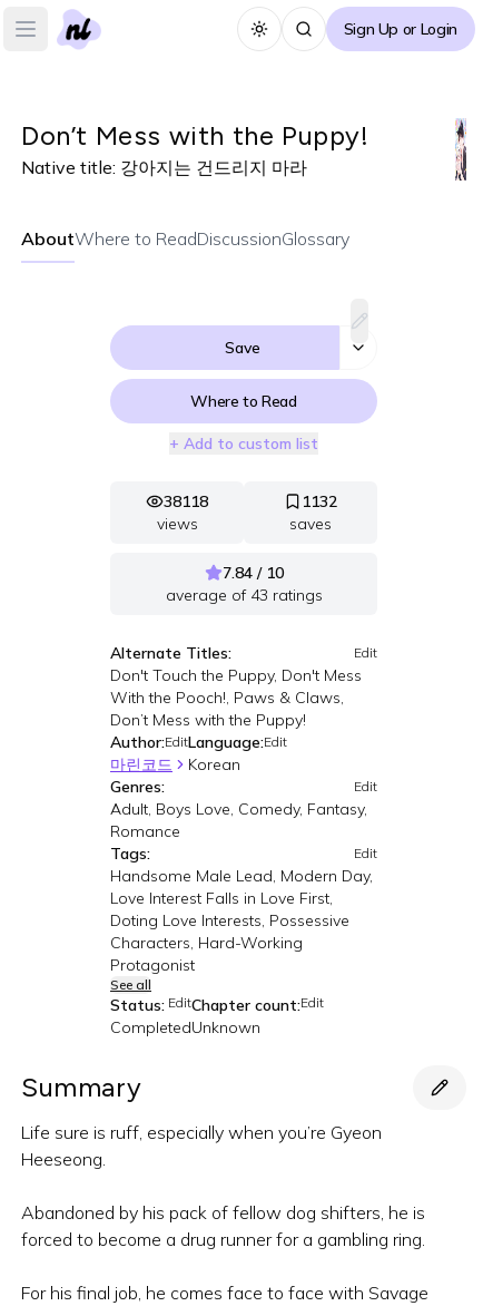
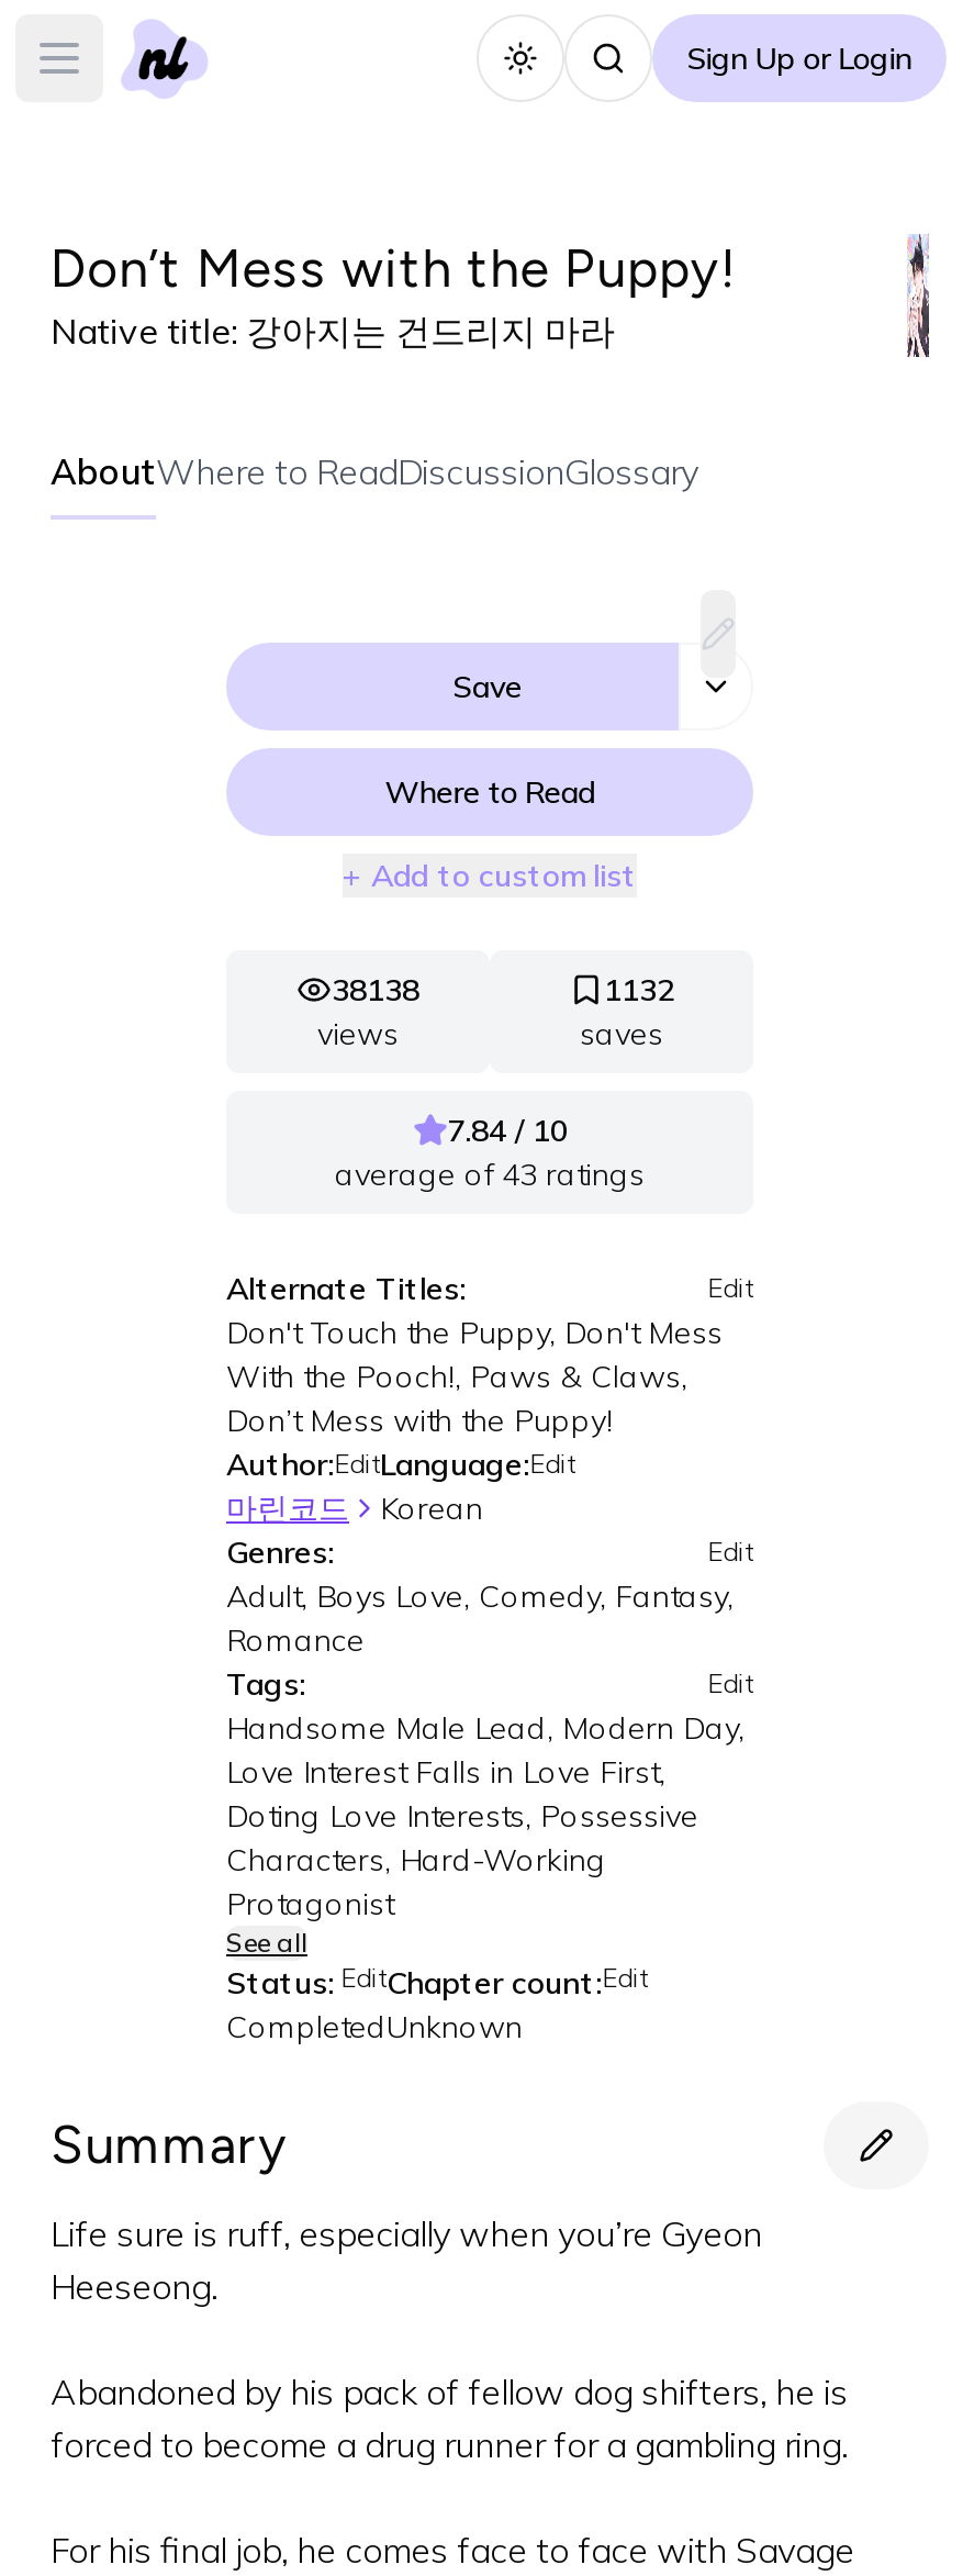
- 38118
+ 38138
